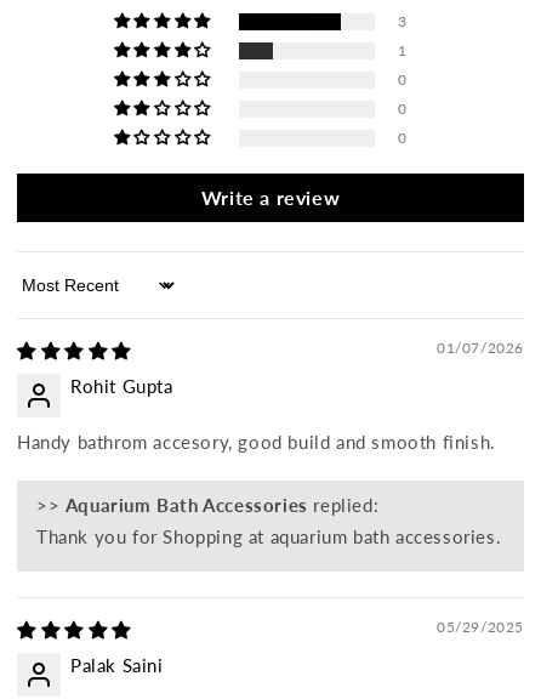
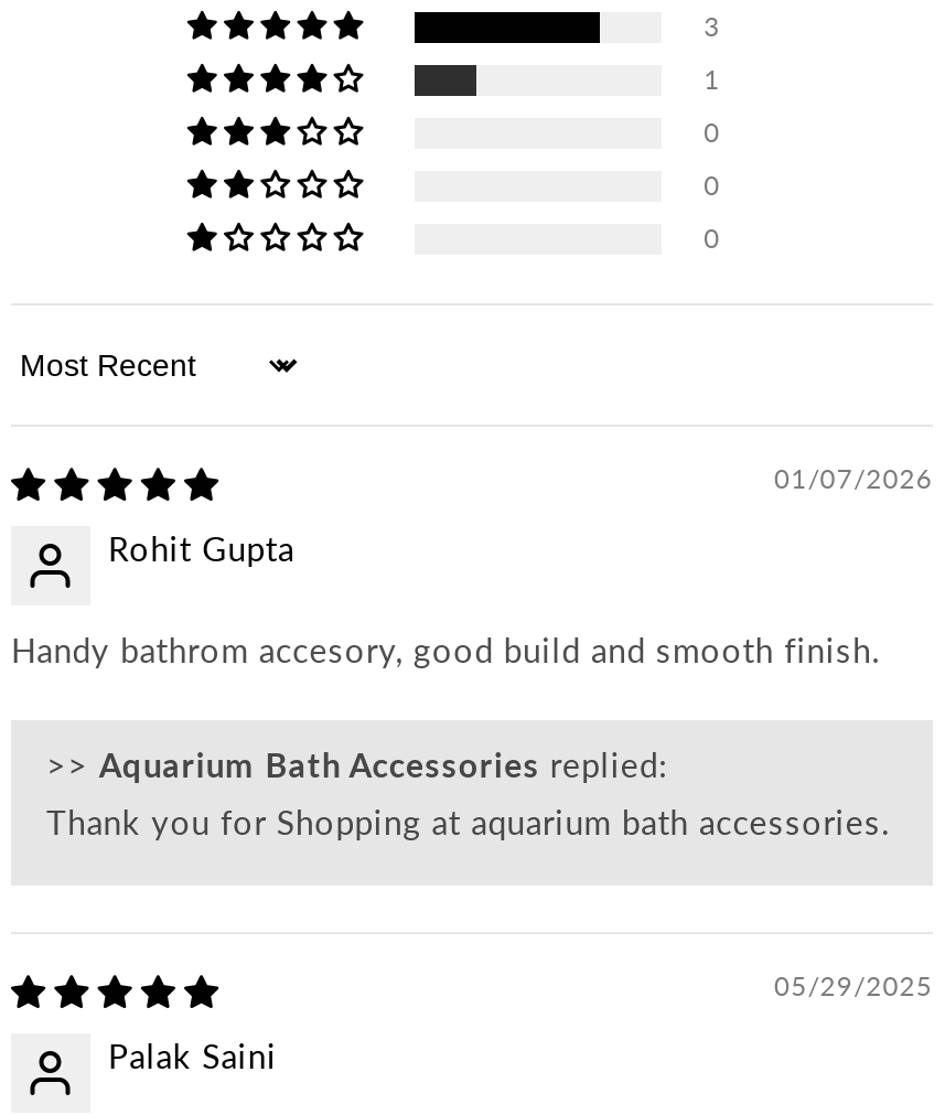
- Write a review
